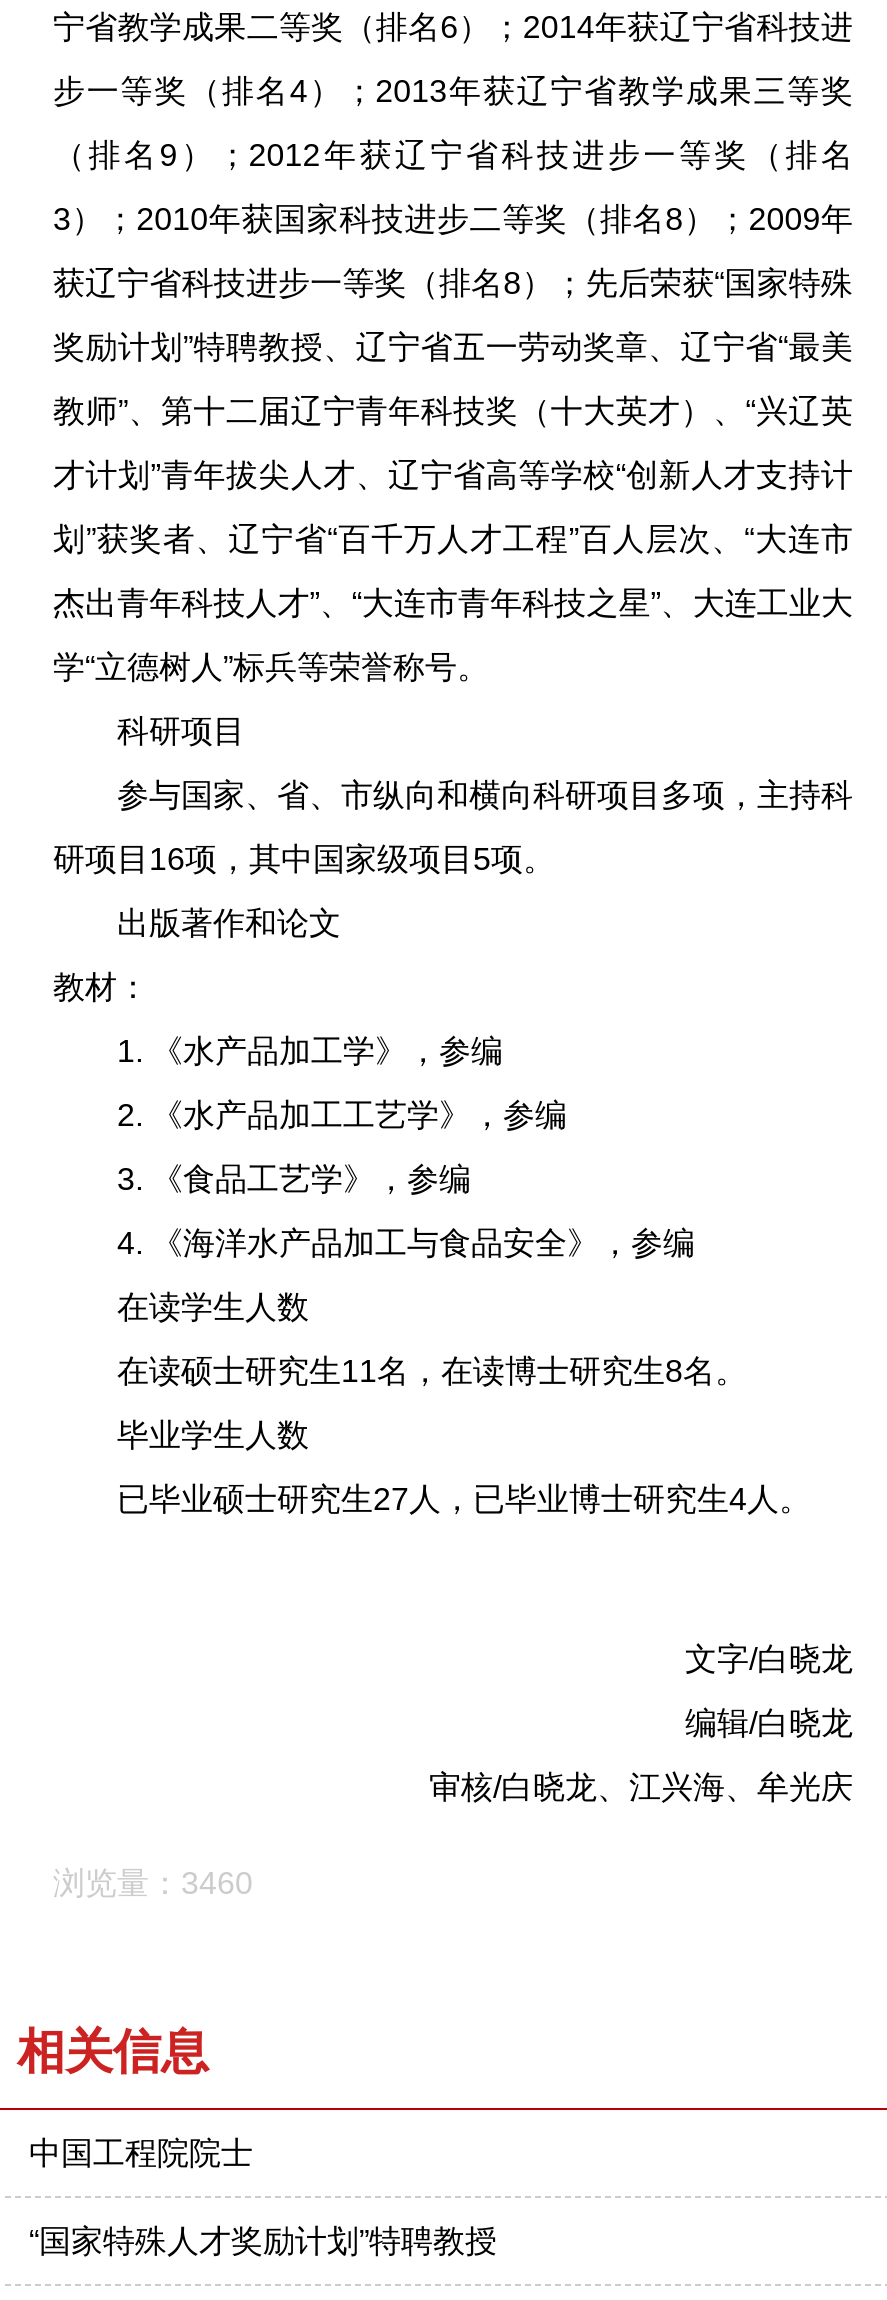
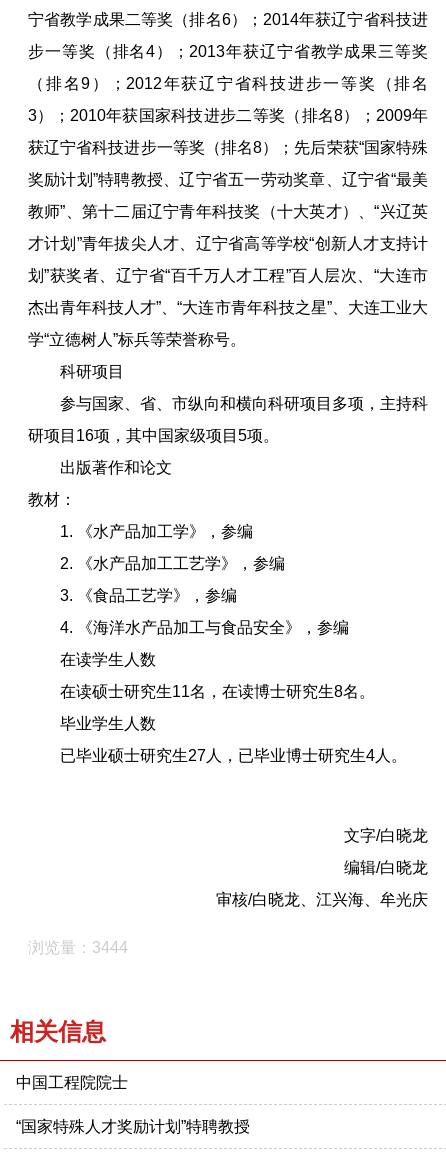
- 浏览量：3460
+ 浏览量：3444
